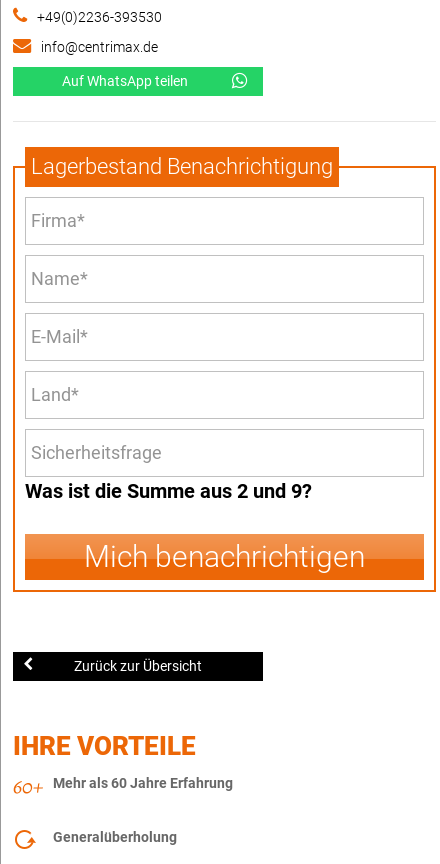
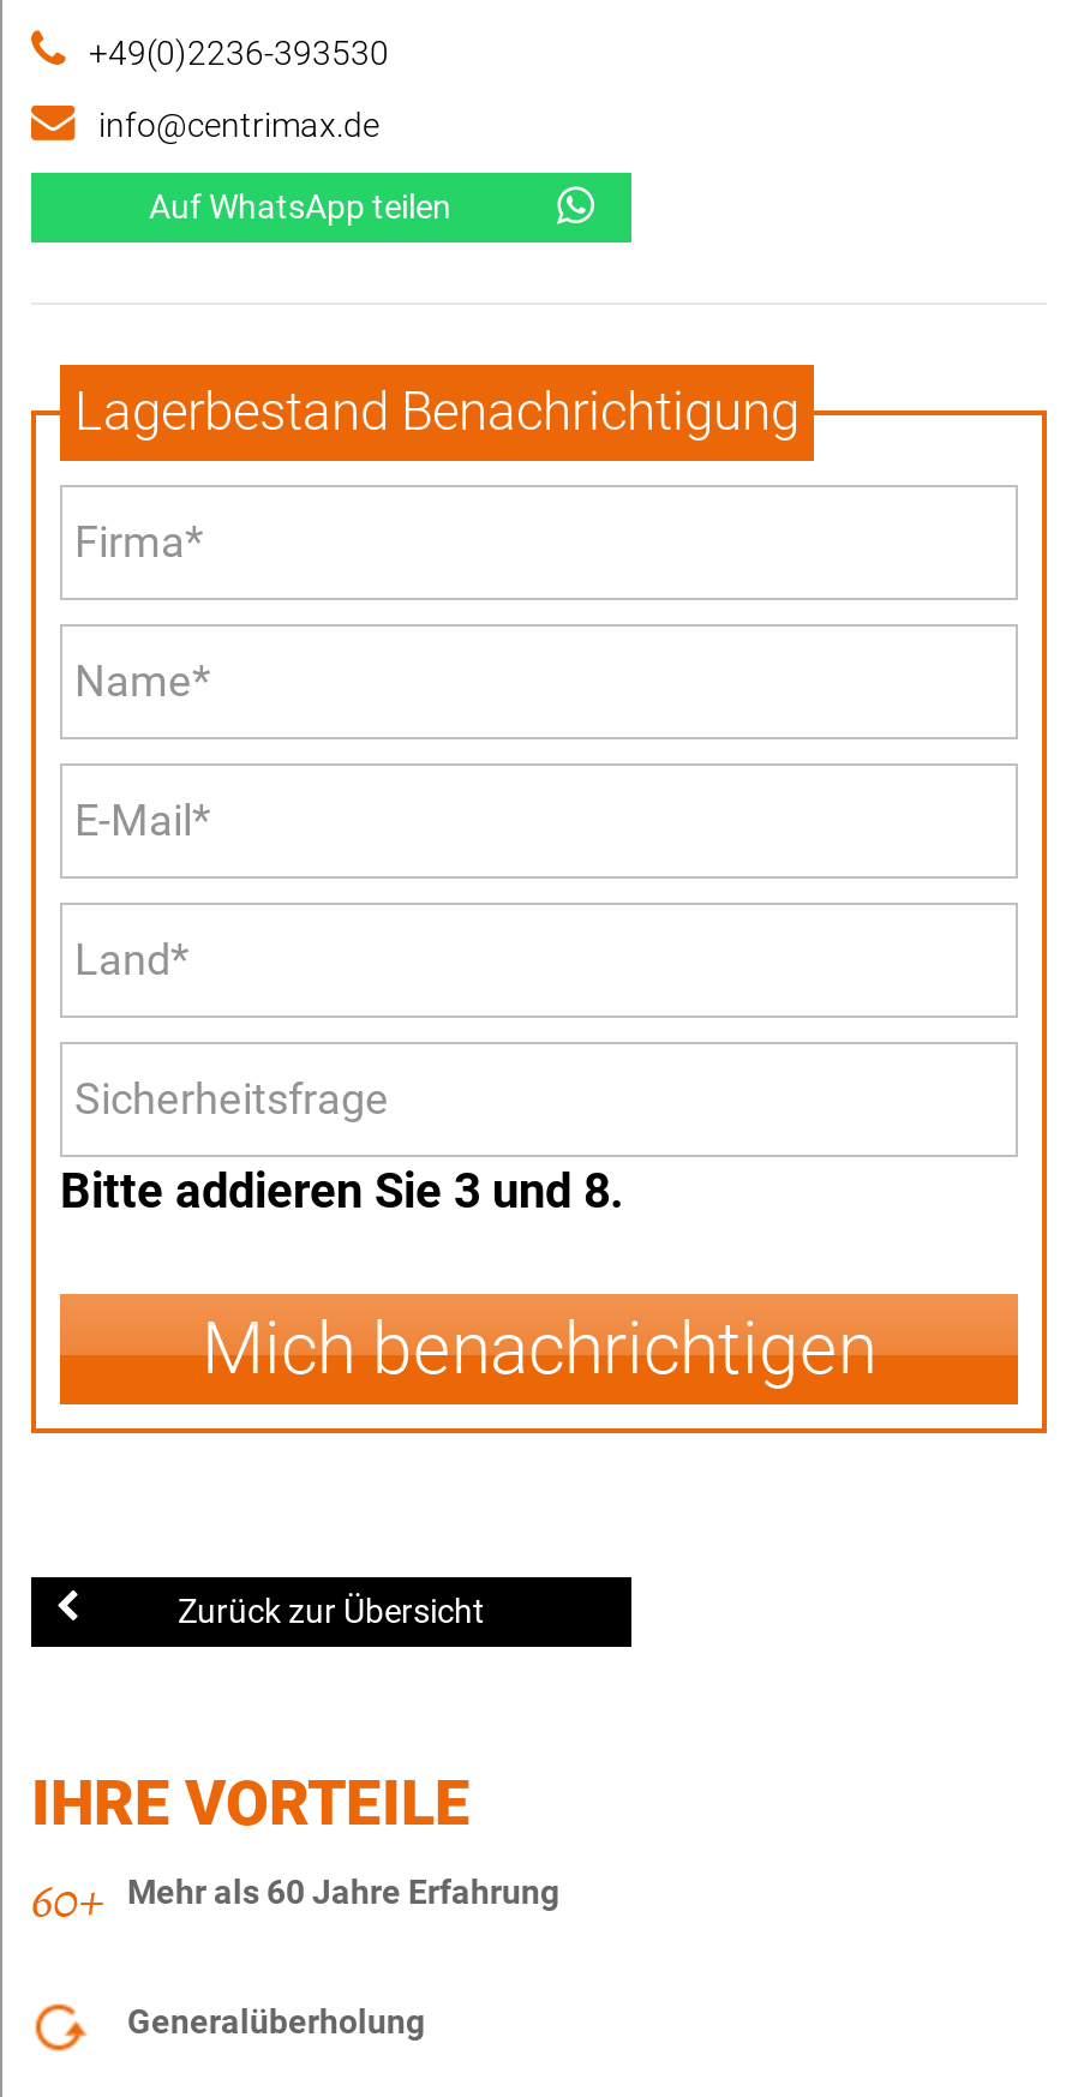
- Was ist die Summe aus 2 und 9?
+ Bitte addieren Sie 3 und 8.
